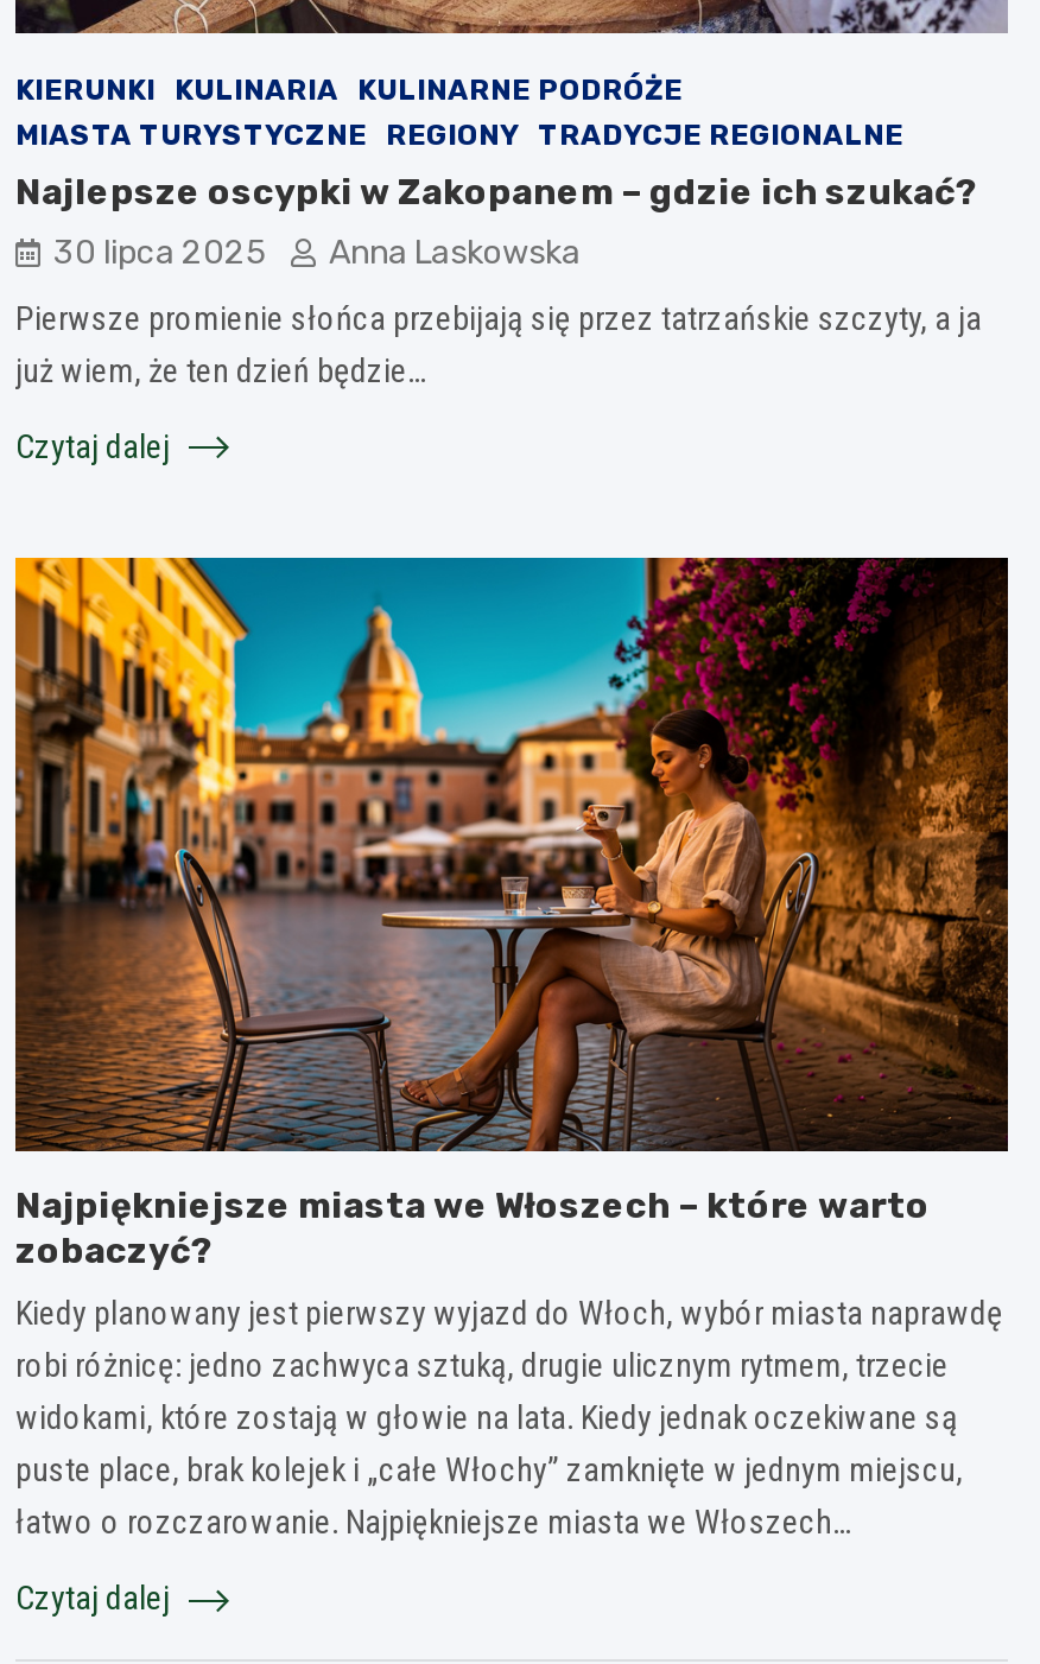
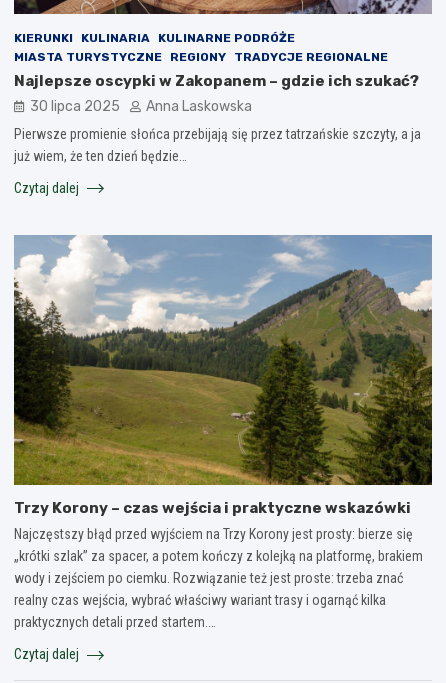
- [image]
- Najpiękniejsze miasta we Włoszech – które warto
- zobaczyć?
+ [image]
+ Trzy Korony – czas wejścia i praktyczne wskazówki

- Kiedy planowany jest pierwszy wyjazd do Włoch, wybór miasta naprawdę
- robi różnicę: jedno zachwyca sztuką, drugie ulicznym rytmem, trzecie
- widokami, które zostają w głowie na lata. Kiedy jednak oczekiwane są
- puste place, brak kolejek i „całe Włochy” zamknięte w jednym miejscu,
- łatwo o rozczarowanie. Najpiękniejsze miasta we Włoszech…
+ Najczęstszy błąd przed wyjściem na Trzy Korony jest prosty: bierze się
+ „krótki szlak” za spacer, a potem kończy z kolejką na platformę, brakiem
+ wody i zejściem po ciemku. Rozwiązanie też jest proste: trzeba znać
+ realny czas wejścia, wybrać właściwy wariant trasy i ogarnąć kilka
+ praktycznych detali przed startem.…
